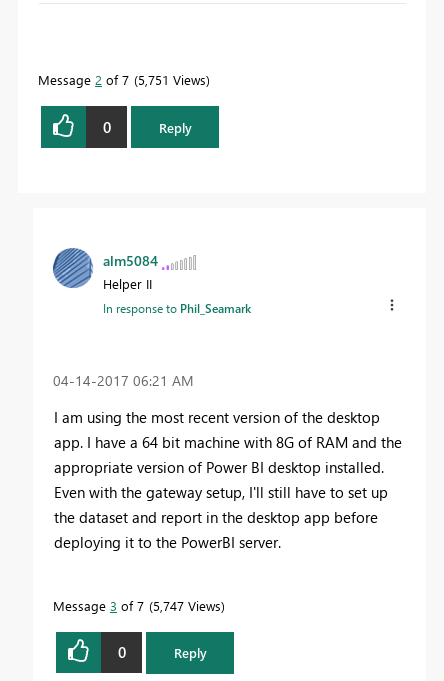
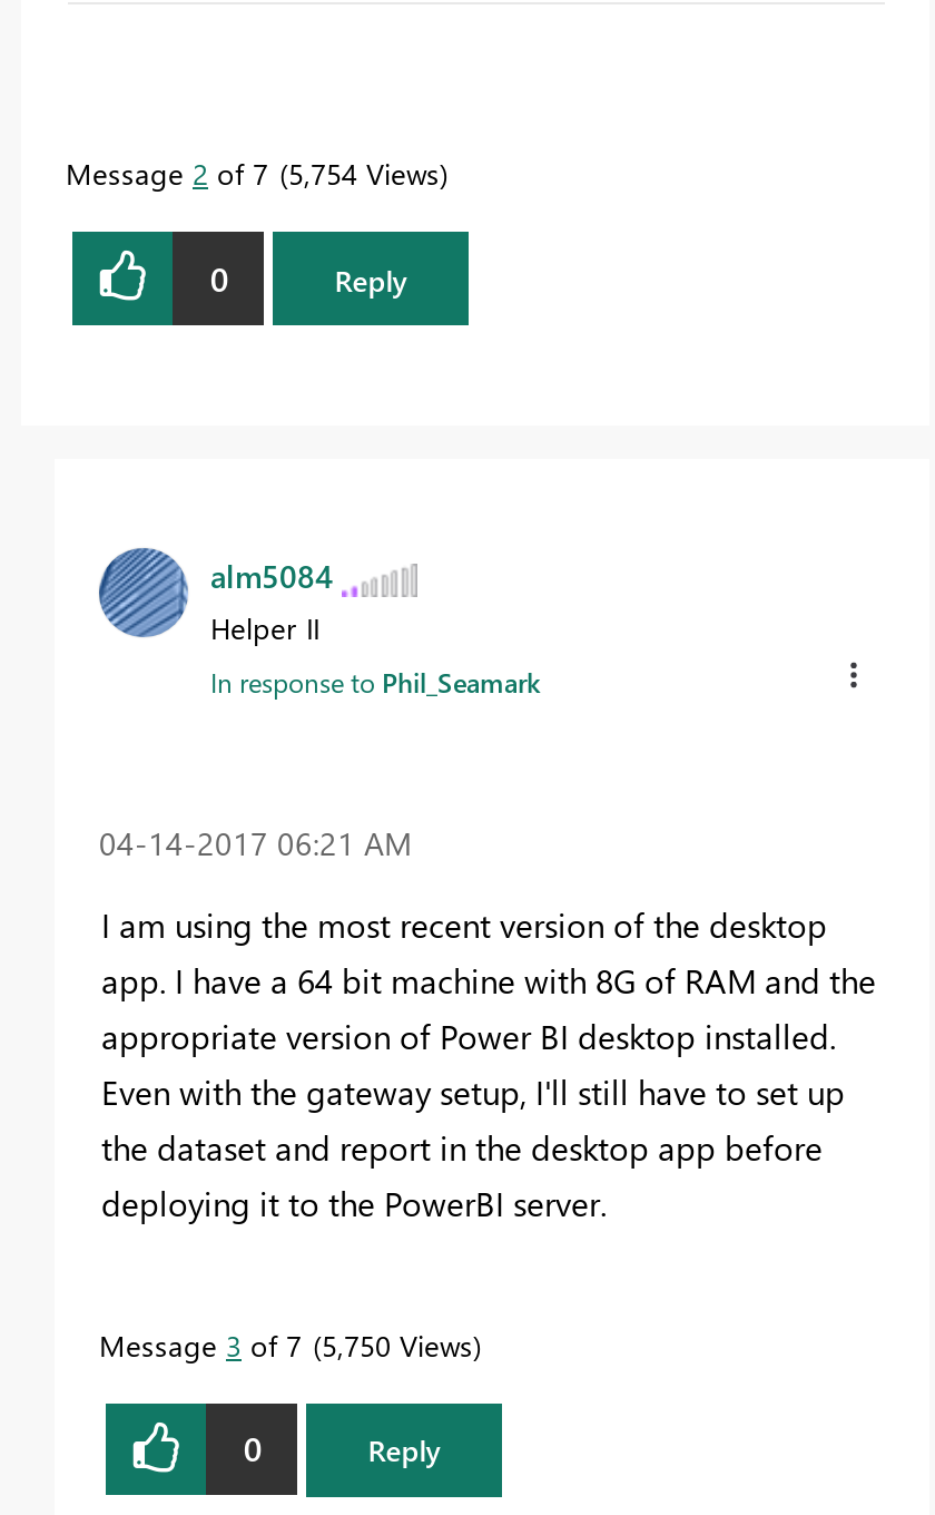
- Message 2 of 7 5,751 Views
+ Message 2 of 7 5,754 Views

- Message 3 of 7 5,747 Views
+ Message 3 of 7 5,750 Views
